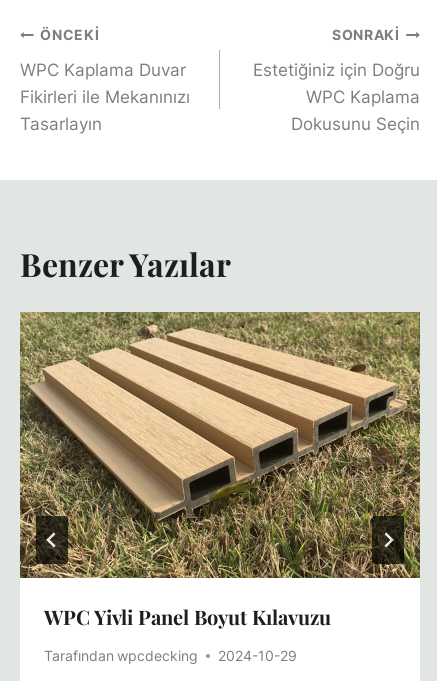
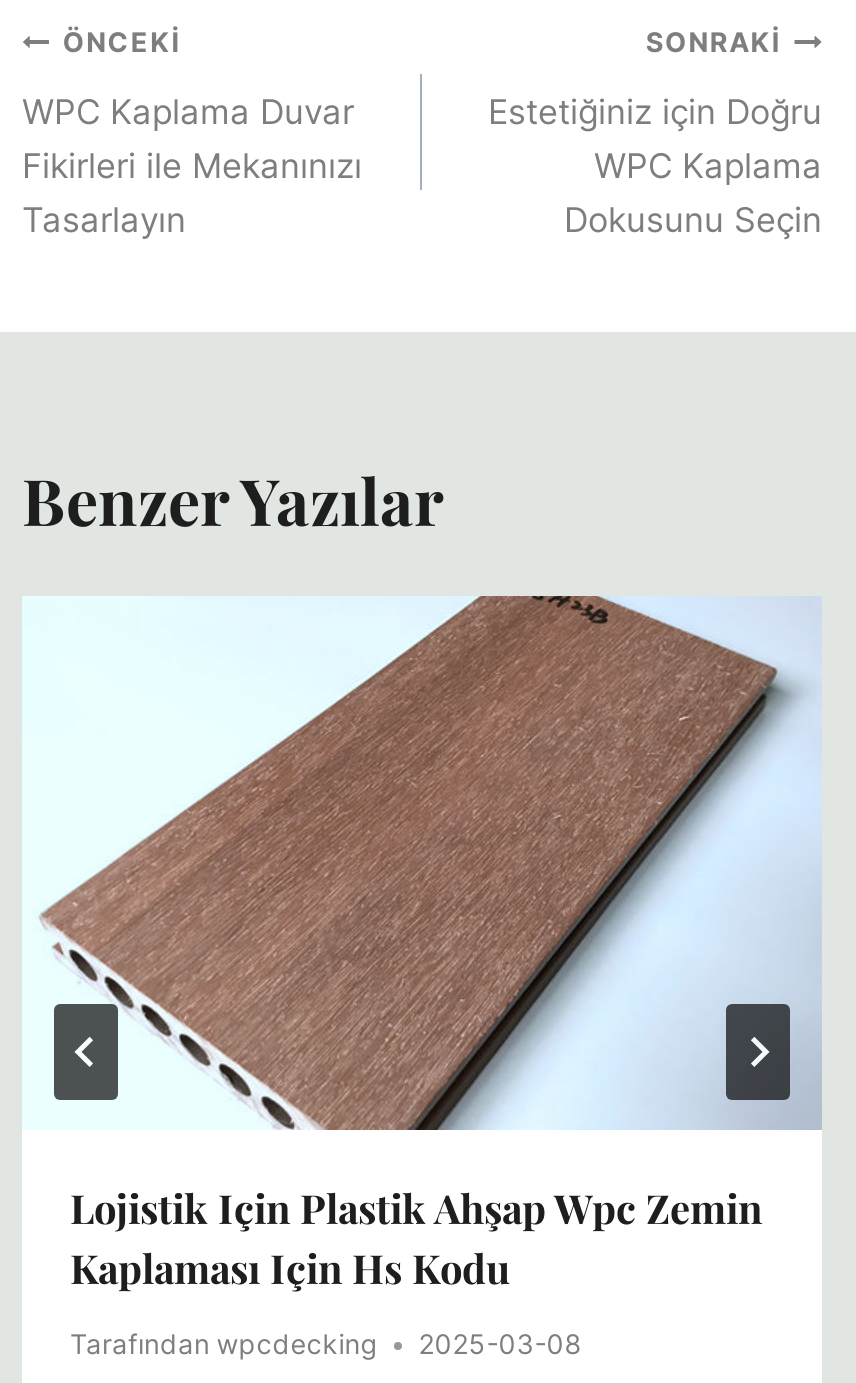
- [image]
- WPC Yivli Panel Boyut Kılavuzu
+ [image]
+ Lojistik Için Plastik Ahşap Wpc Zemin
+ Kaplaması Için Hs Kodu

- Tarafından wpcdecking 2024-10-29
+ Tarafından wpcdecking 2025-03-08
